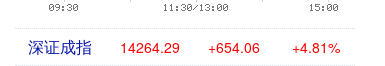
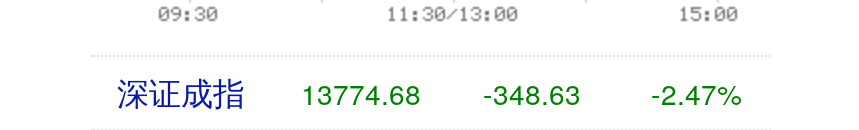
- 14264.29
+ 13774.68

- +654.06
+ -348.63

- +4.81%
+ -2.47%
